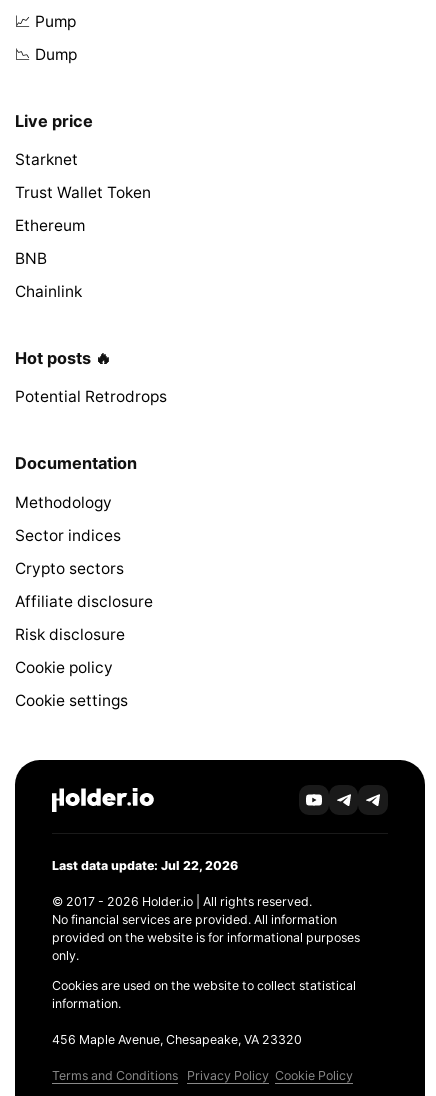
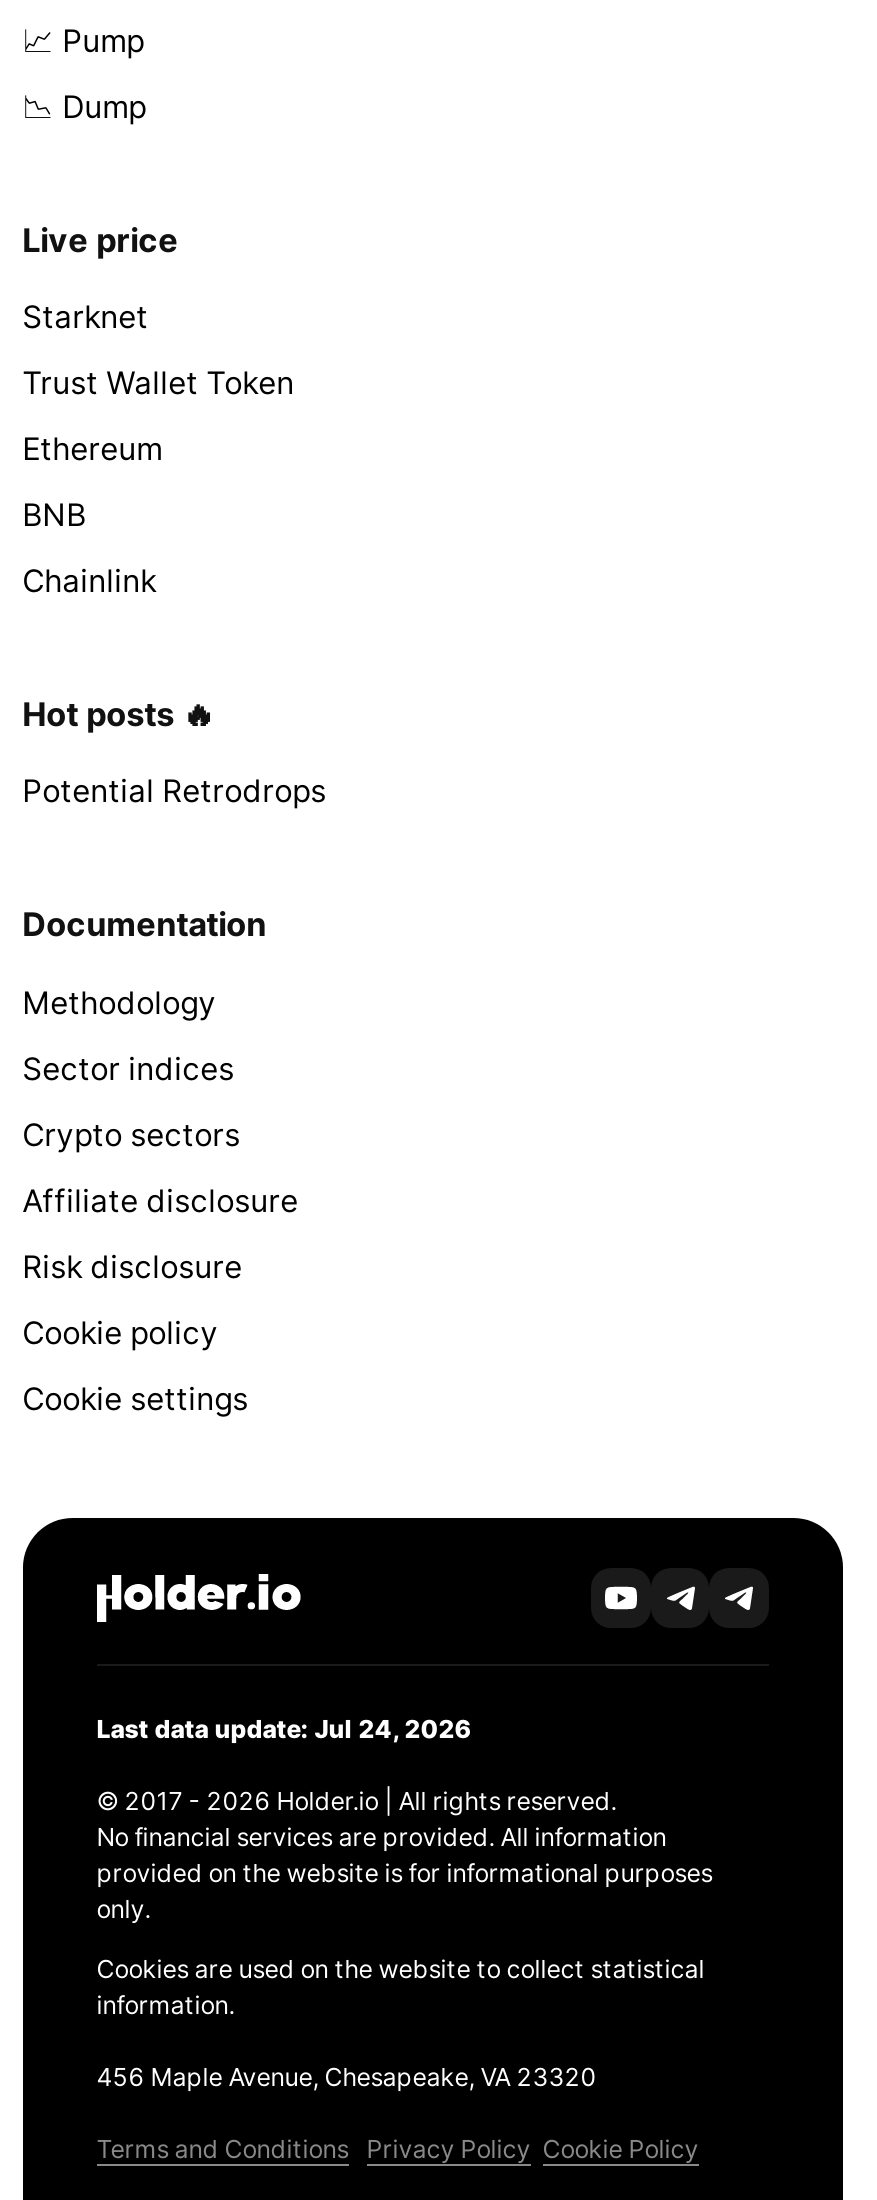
- Last data update: Jul 22, 2026
+ Last data update: Jul 24, 2026
